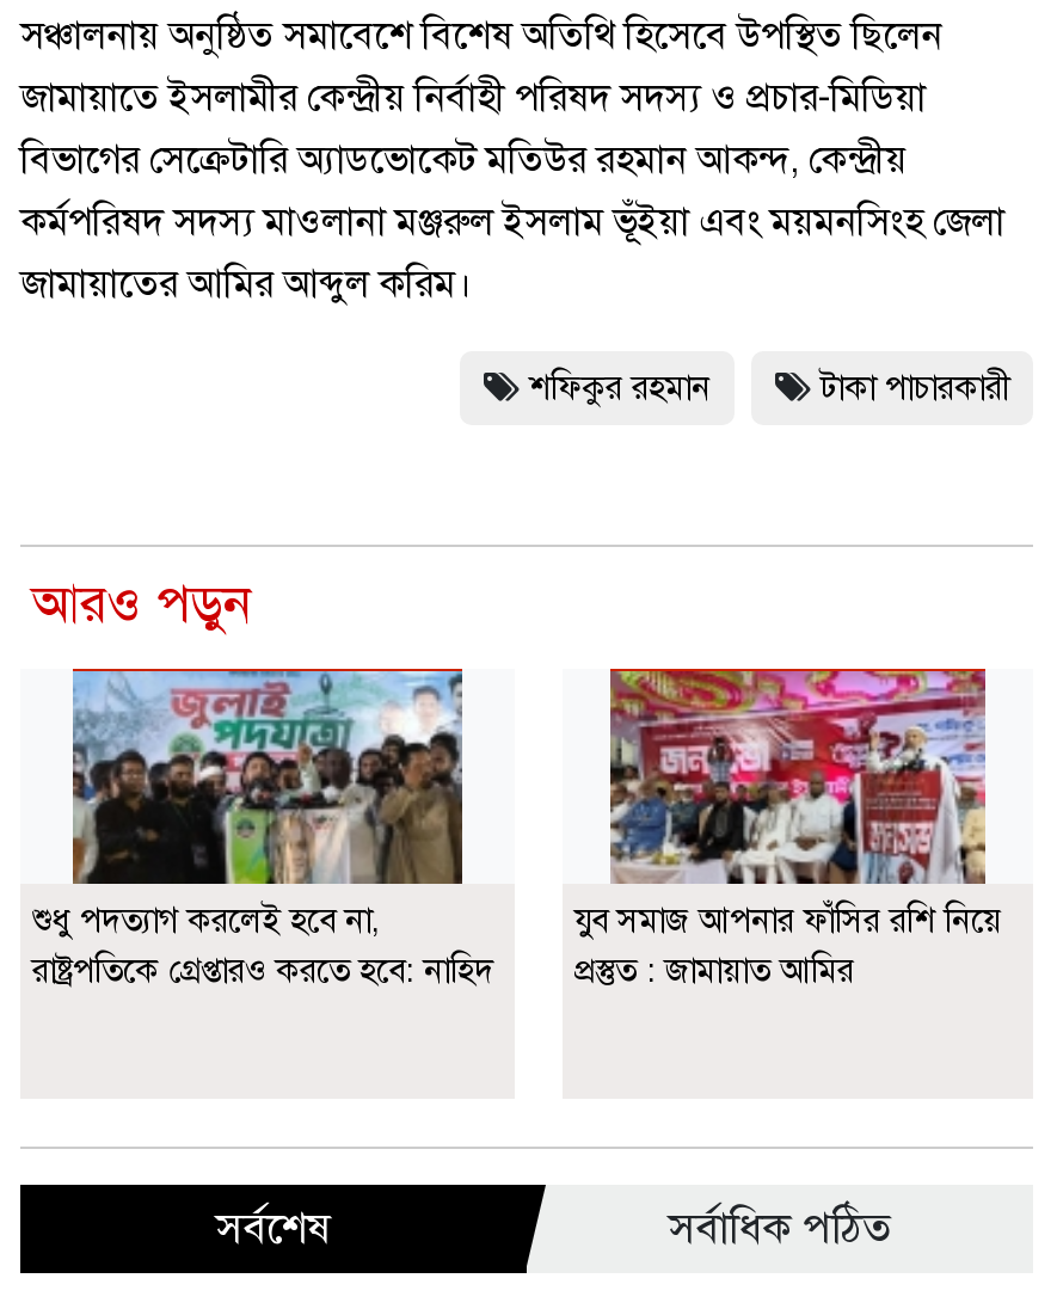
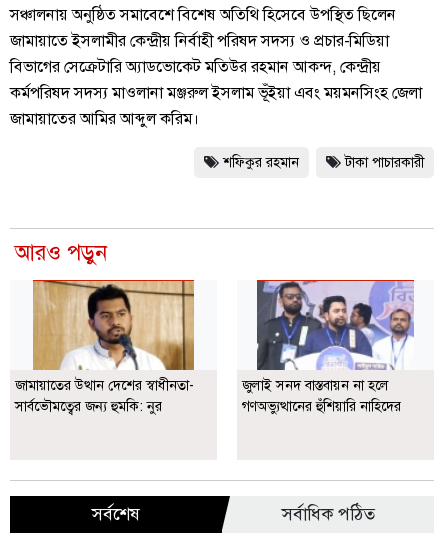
- [image]
- শুধু পদত্যাগ করলেই হবে না,
- রাষ্ট্রপতিকে গ্রেপ্তারও করতে হবে: নাহিদ
+ [image]
+ জামায়াতের উত্থান দেশের স্বাধীনতা-
+ সার্বভৌমত্বের জন্য হুমকি: নুর

- [image]
- যুব সমাজ আপনার ফাঁসির রশি নিয়ে
- প্রস্তুত : জামায়াত আমির
+ [image]
+ জুলাই সনদ বাস্তবায়ন না হলে
+ গণঅভ্যুত্থানের হুঁশিয়ারি নাহিদের
